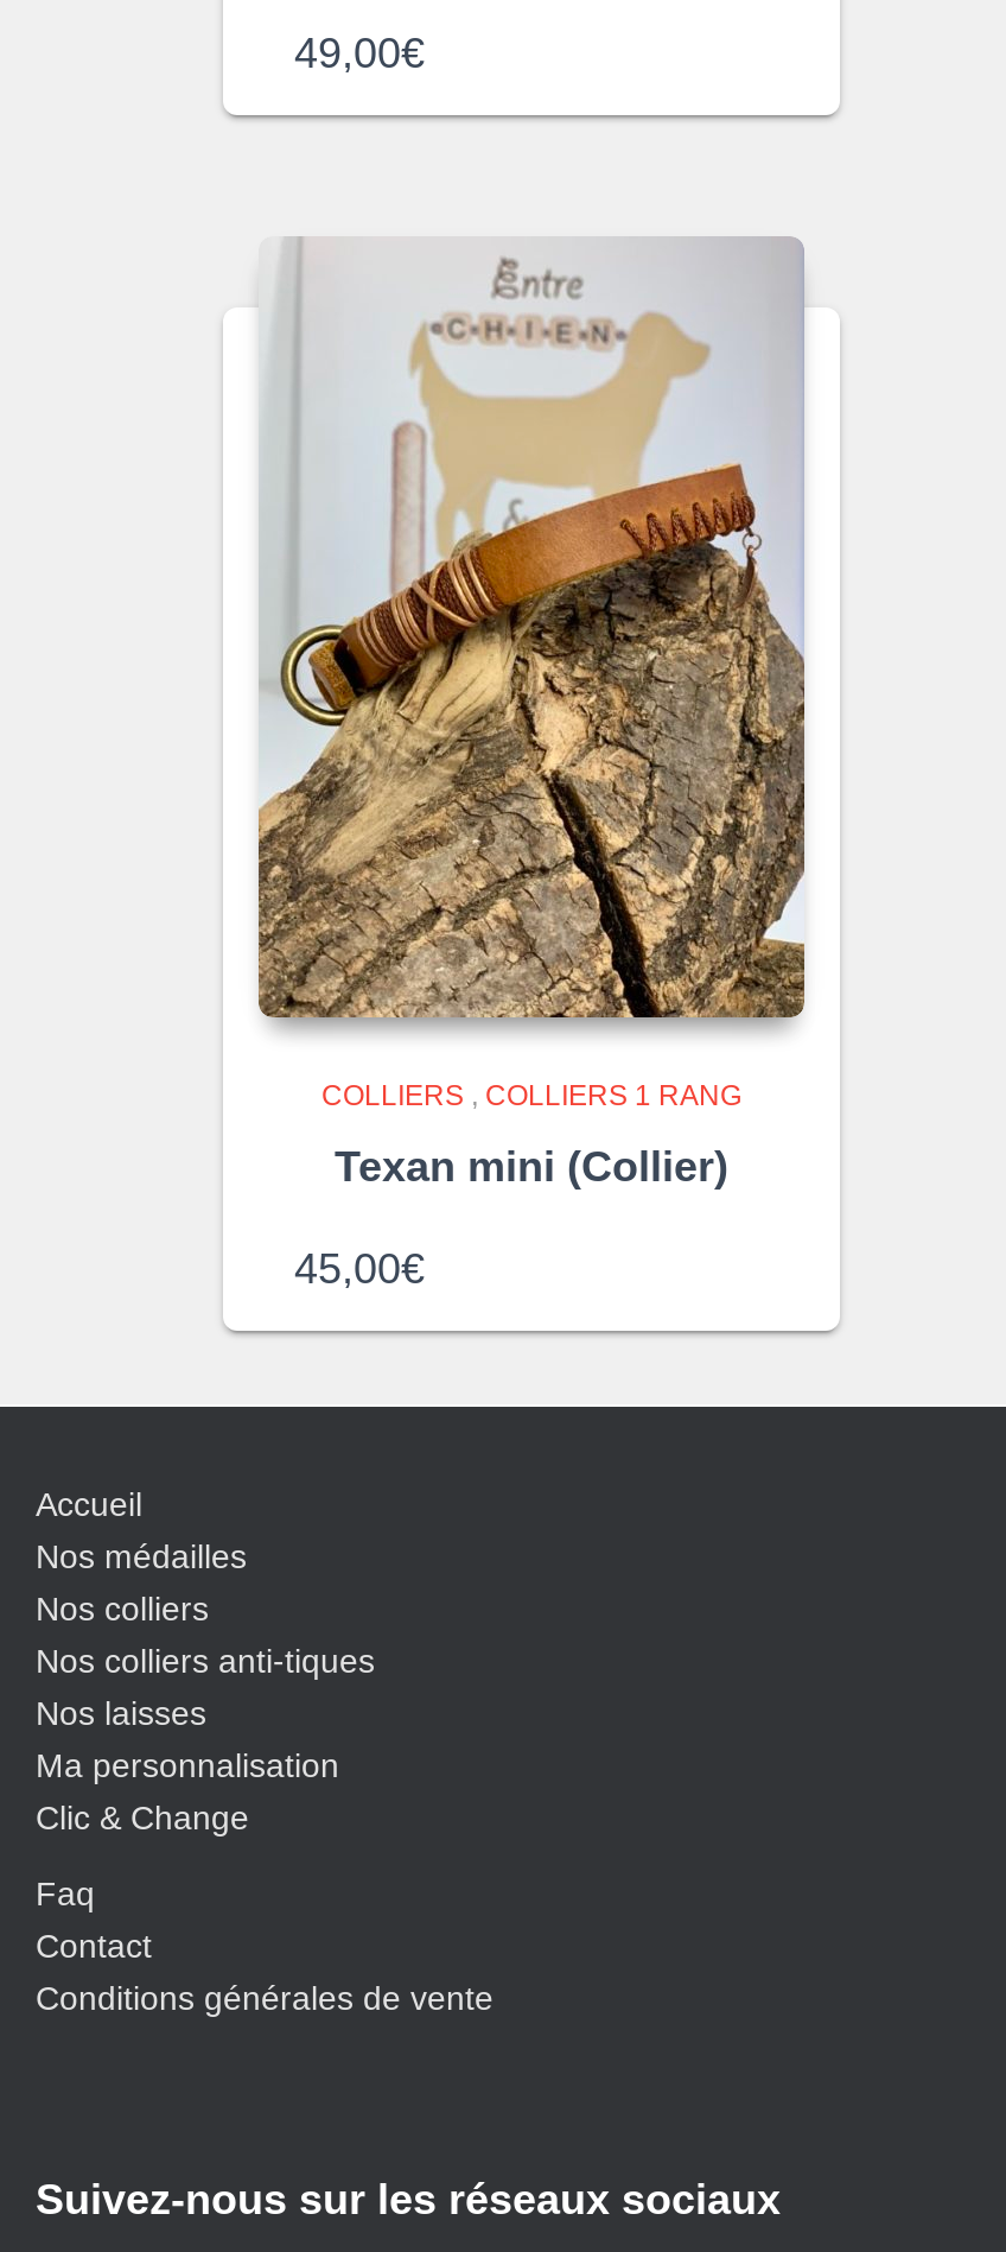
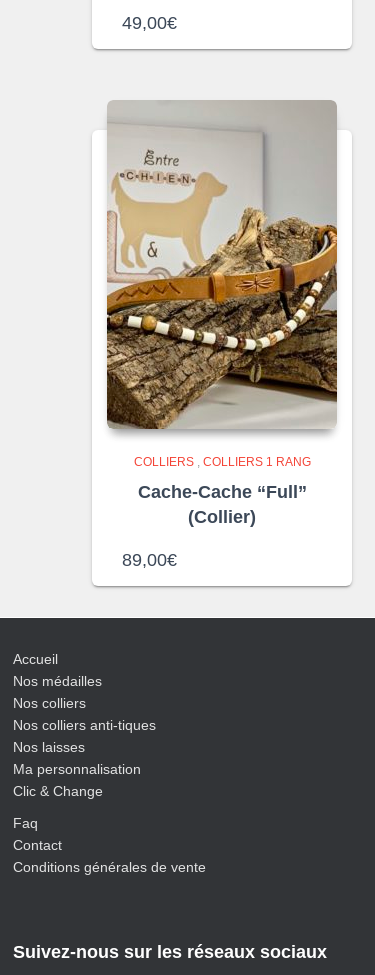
- [image]
+ [image]

- Texan mini (Collier)
+ Cache-Cache “Full”
+ (Collier)

- 45,00€
+ 89,00€
